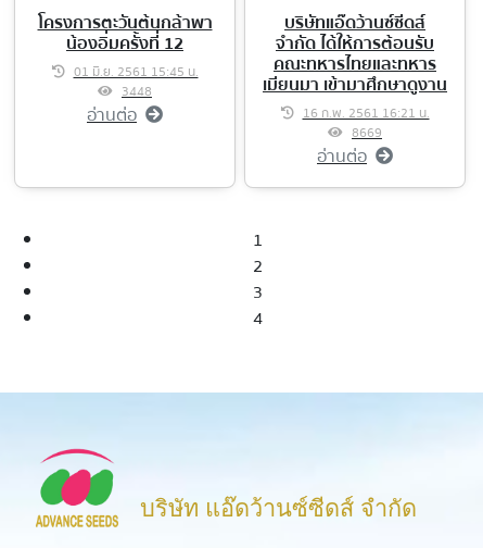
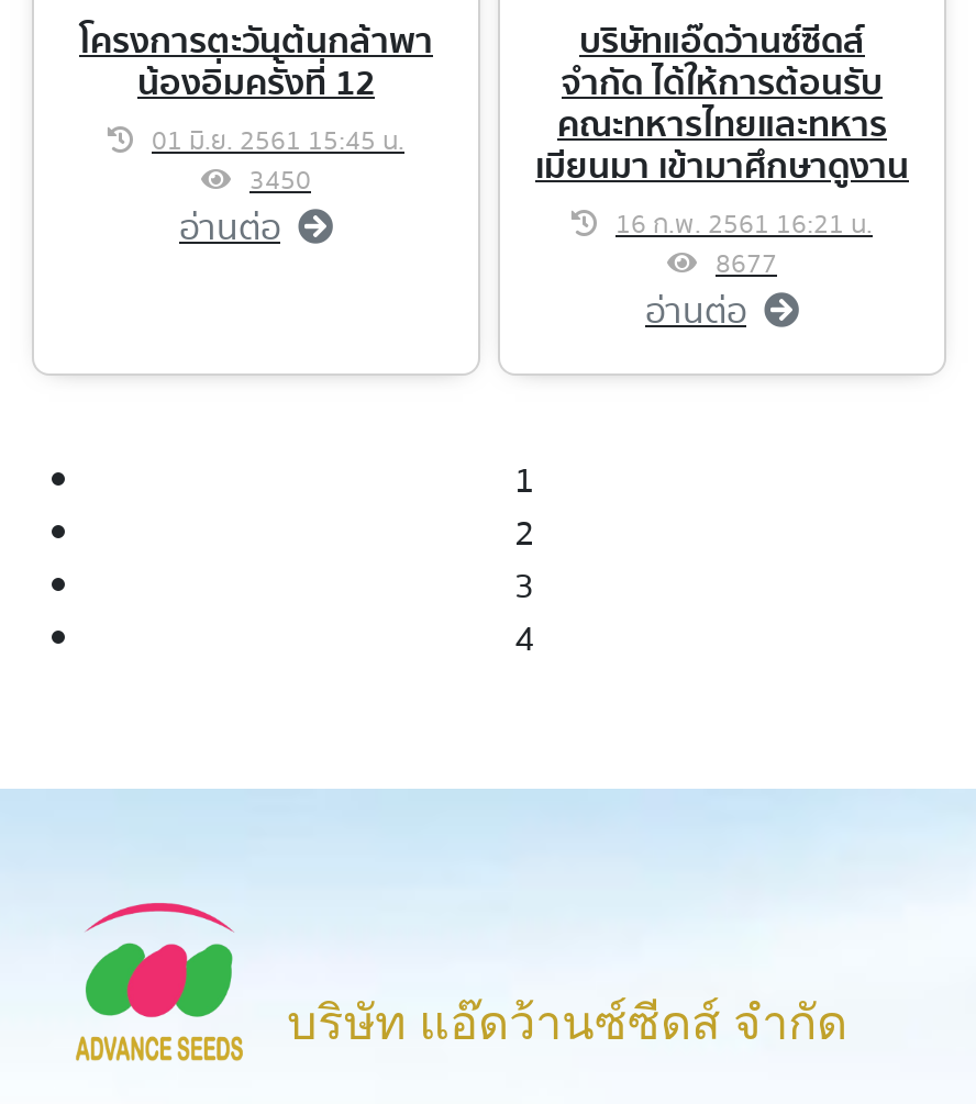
- 3448
+ 3450

- 8669
+ 8677
